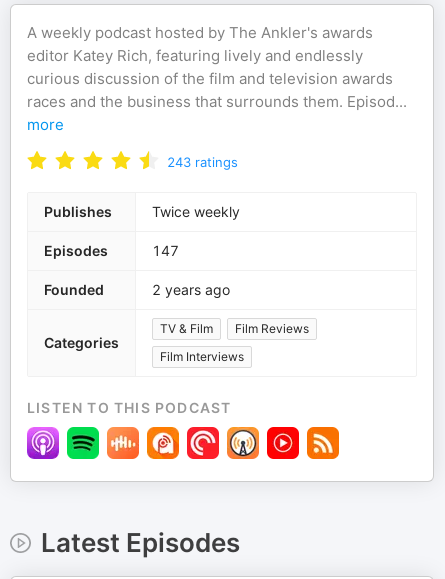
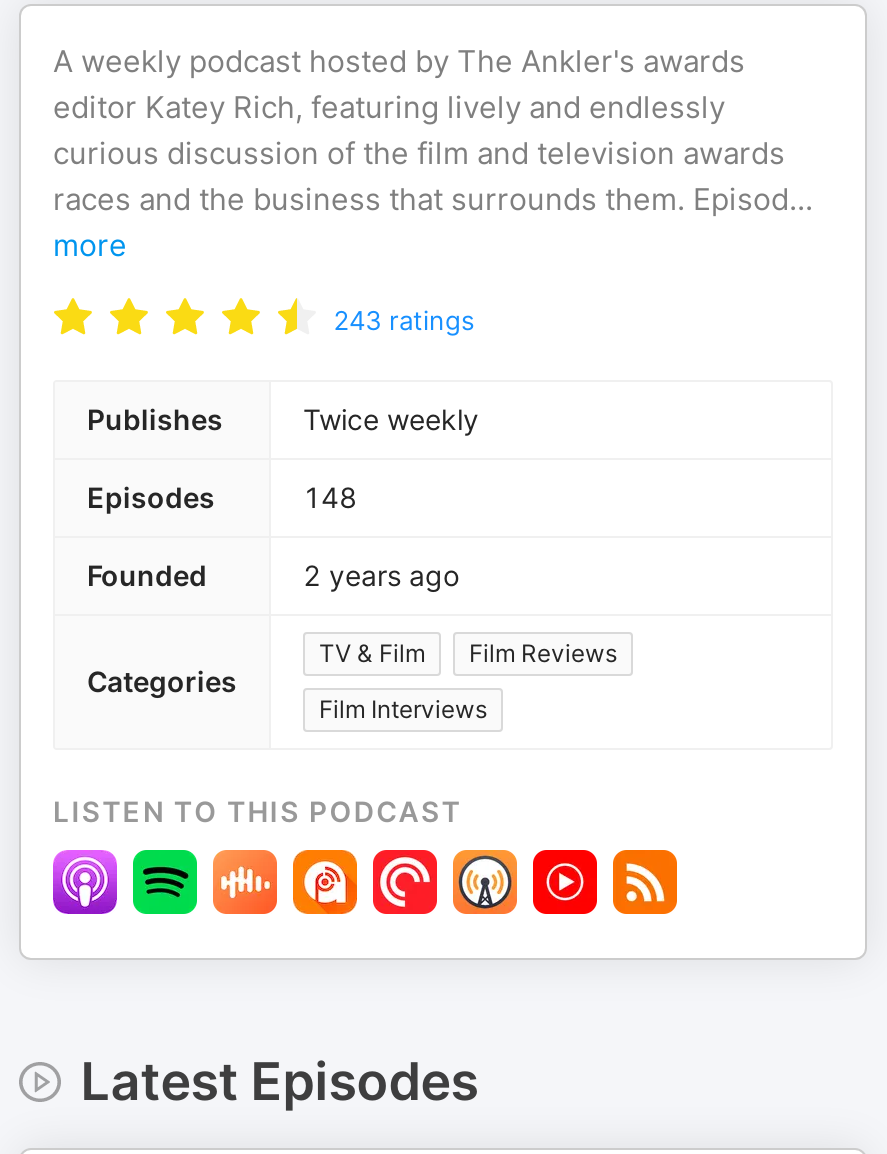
- 147
+ 148
